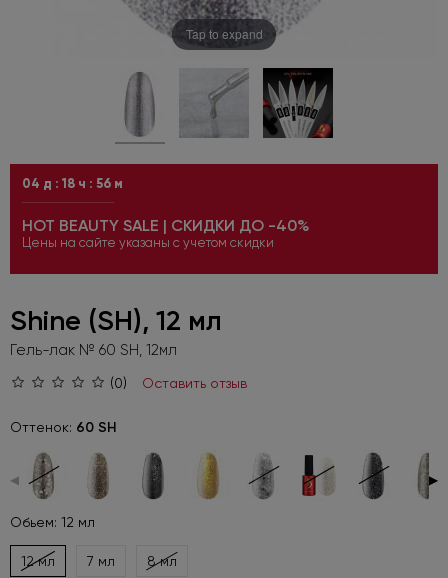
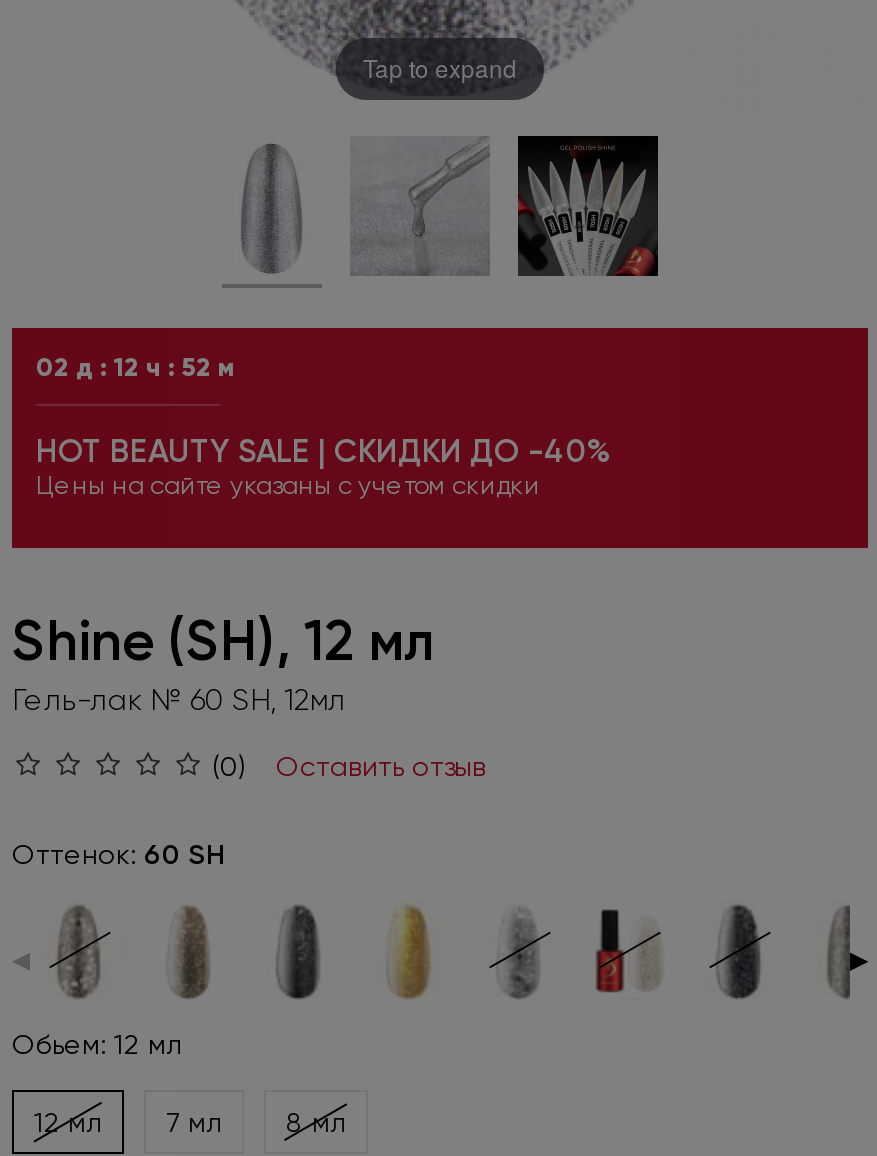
- 04 д : 18 ч : 56 м
+ 02 д : 12 ч : 52 м
